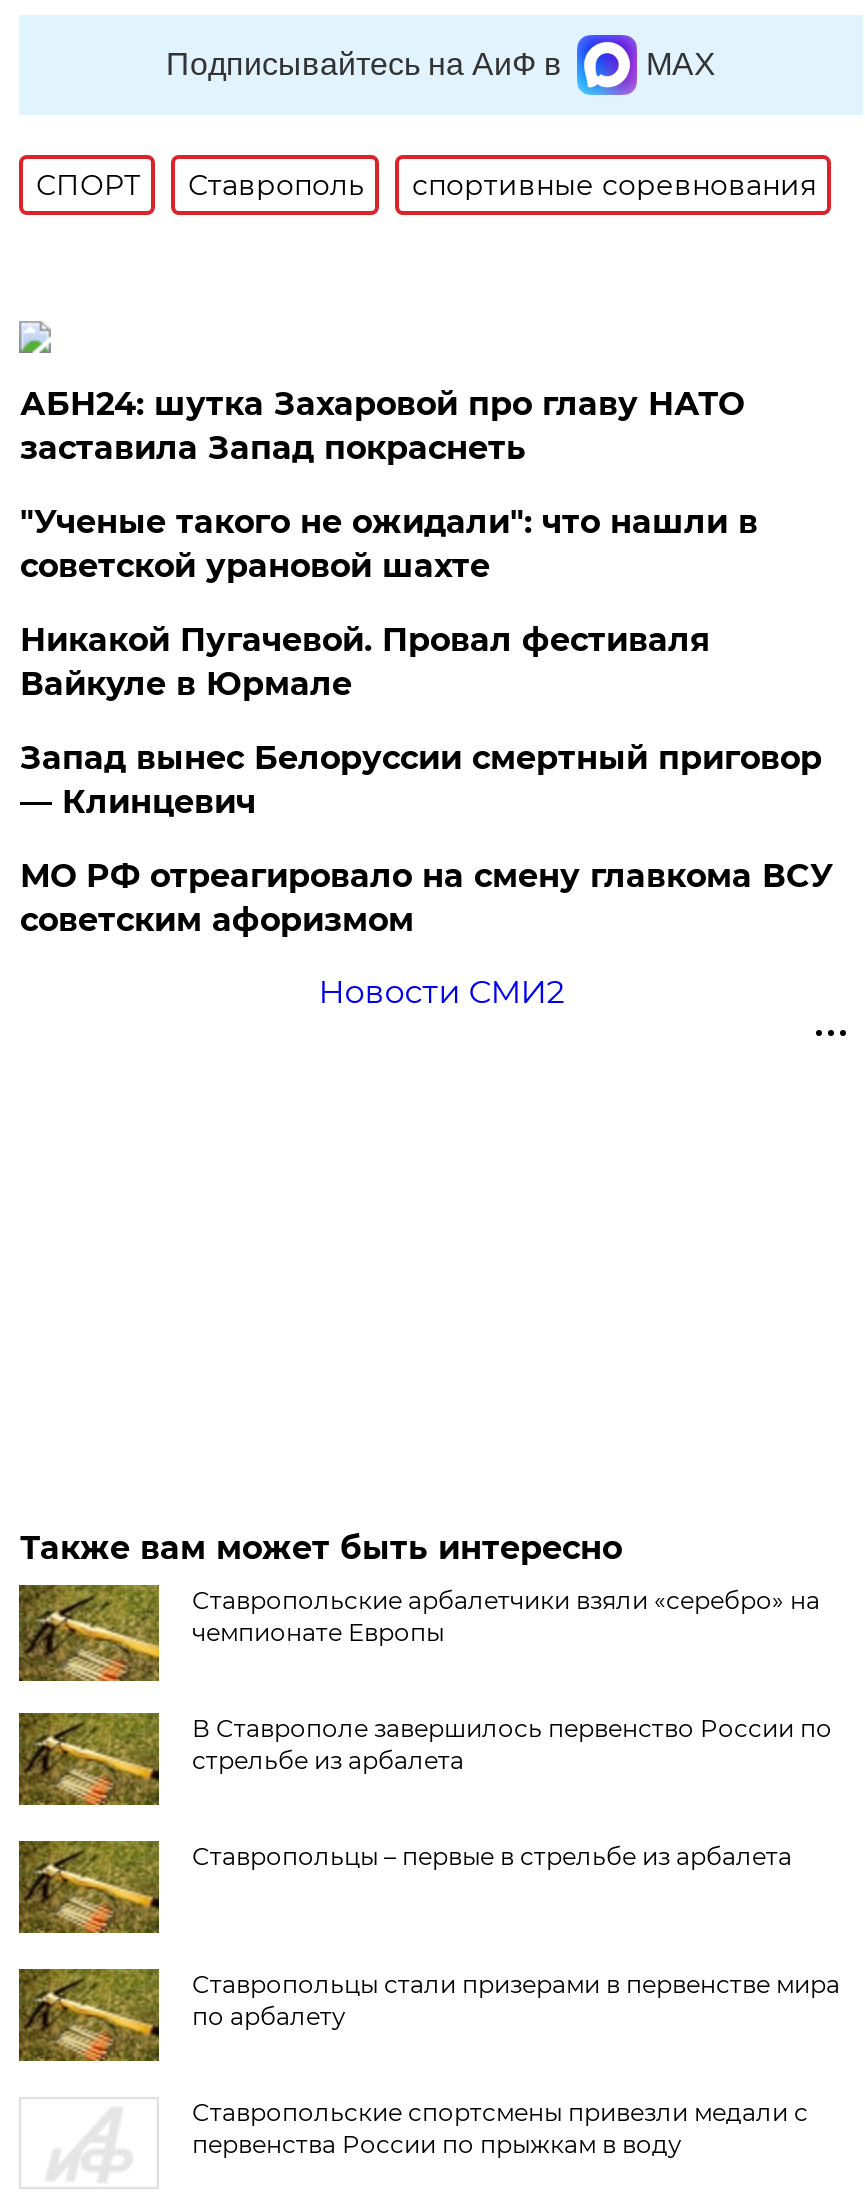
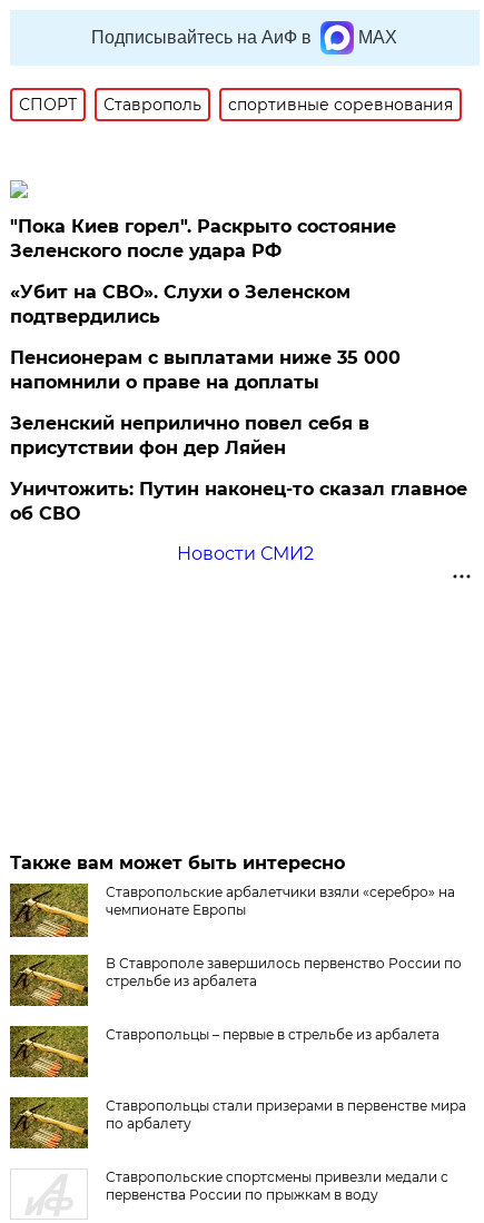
- АБН24: шутка Захаровой про главу НАТО
- заставила Запад покраснеть
+ "Пока Киев горел". Раскрыто состояние
+ Зеленского после удара РФ

- "Ученые такого не ожидали": что нашли в
- советской урановой шахте
+ «Убит на СВО». Слухи о Зеленском
+ подтвердились

- Никакой Пугачевой. Провал фестиваля
- Вайкуле в Юрмале
+ Пенсионерам с выплатами ниже 35 000
+ напомнили о праве на доплаты

- Запад вынес Белоруссии смертный приговор
- — Клинцевич
+ Зеленский неприлично повел cебя в
+ присутствии фон дер Ляйен

- МО РФ отреагировало на смену главкома ВСУ
- советским афоризмом
+ Уничтожить: Путин наконец-то сказал главное
+ об СВО
